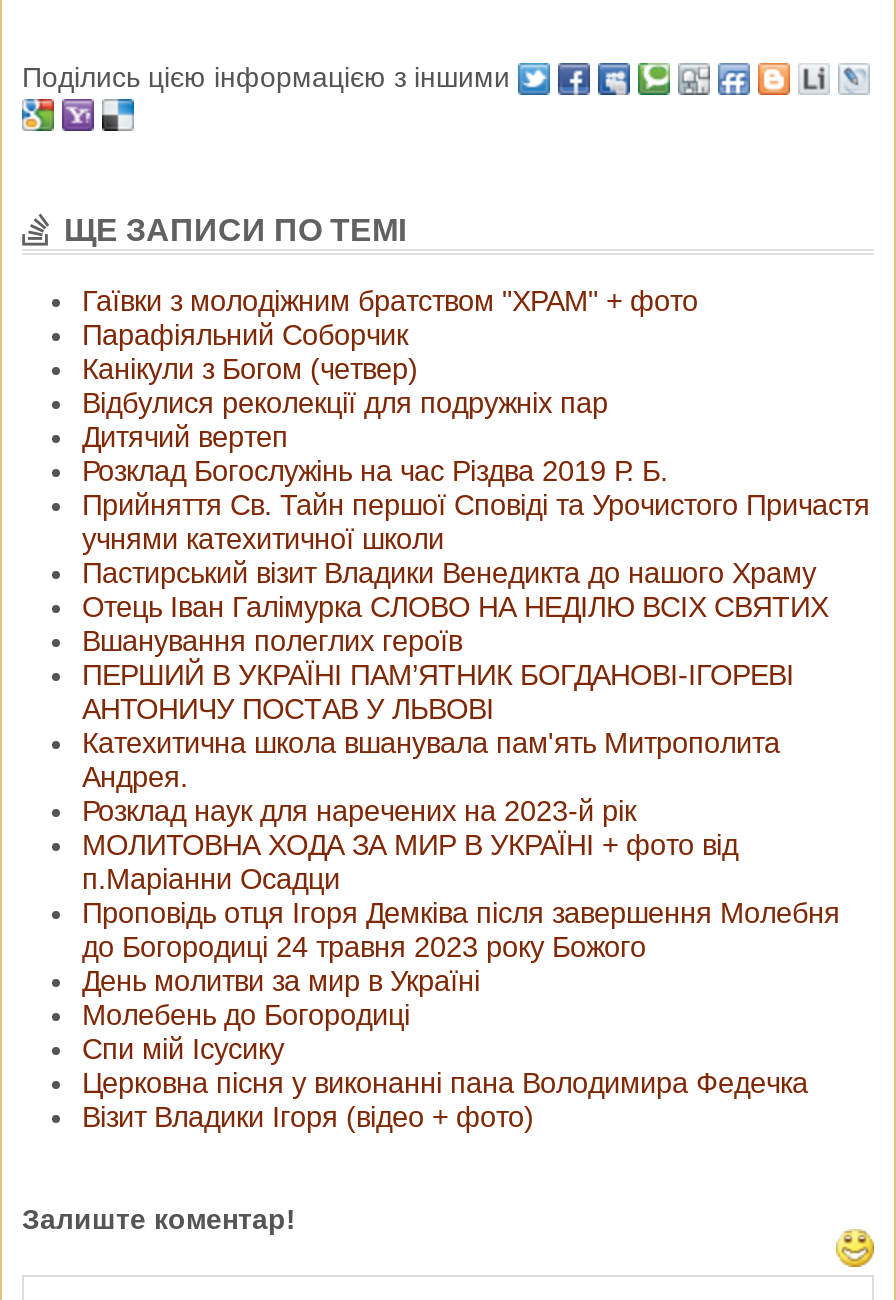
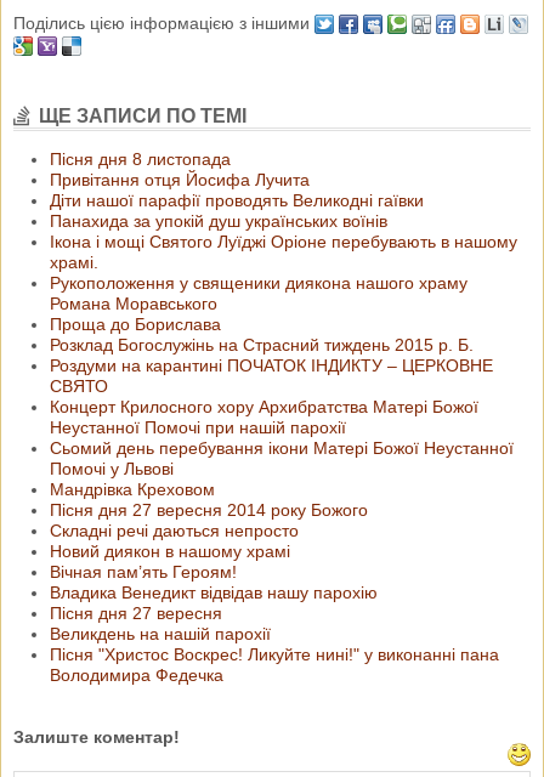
- Гаївки з молодіжним братством "ХРАМ" + фото
- Парафіяльний Соборчик
- Канікули з Богом (четвер)
- Відбулися реколекції для подружніх пар
- Дитячий вертеп
- Розклад Богослужінь на час Різдва 2019 Р. Б.
- Прийняття Св. Тайн першої Сповіді та Урочистого Причастя
- учнями катехитичної школи
- Пастирський візит Владики Венедикта до нашого Храму
- Отець Іван Галімурка СЛОВО НА НЕДІЛЮ ВСІХ СВЯТИХ
- Вшанування полеглих героїв
- ПЕРШИЙ В УКРАЇНІ ПАМ’ЯТНИК БОГДАНОВІ-ІГОРЕВІ
- АНТОНИЧУ ПОСТАВ У ЛЬВОВІ
- Катехитична школа вшанувала пам'ять Митрополита
- Андрея.
- Розклад наук для наречених на 2023-й рік
- МОЛИТОВНА ХОДА ЗА МИР В УКРАЇНІ + фото від
- п.Маріанни Осадци
- Проповідь отця Ігоря Демківа після завершення Молебня
- до Богородиці 24 травня 2023 року Божого
- День молитви за мир в Україні
- Молебень до Богородиці
- Спи мій Ісусику
- Церковна пісня у виконанні пана Володимира Федечка
- Візит Владики Ігоря (відео + фото)
+ Пісня дня 8 листопада
+ Привітання отця Йосифа Лучита
+ Діти нашої парафії проводять Великодні гаївки
+ Панахида за упокій душ українських воїнів
+ Ікона і мощі Святого Луїджі Оріоне перебувають в нашому
+ храмі.
+ Рукоположення у священики диякона нашого храму
+ Романа Моравського
+ Проща до Борислава
+ Розклад Богослужінь на Страсний тиждень 2015 р. Б.
+ Роздуми на карантині ПОЧАТОК ІНДИКТУ – ЦЕРКОВНЕ
+ СВЯТО
+ Концерт Крилосного хору Архибратства Матері Божої
+ Неустанної Помочі при нашій парохії
+ Cьомий день перебування ікони Матері Божої Неустанної
+ Помочі у Львові
+ Мандрівка Креховом
+ Пісня дня 27 вересня 2014 року Божого
+ Складні речі даються непросто
+ Новий диякон в нашому храмі
+ Вічная пам’ять Героям!
+ Владика Венедикт відвідав нашу парохію
+ Пісня дня 27 вересня
+ Великдень на нашій парохії
+ Пісня "Христос Воскрес! Ликуйте нині!" у виконанні пана
+ Володимира Федечка
